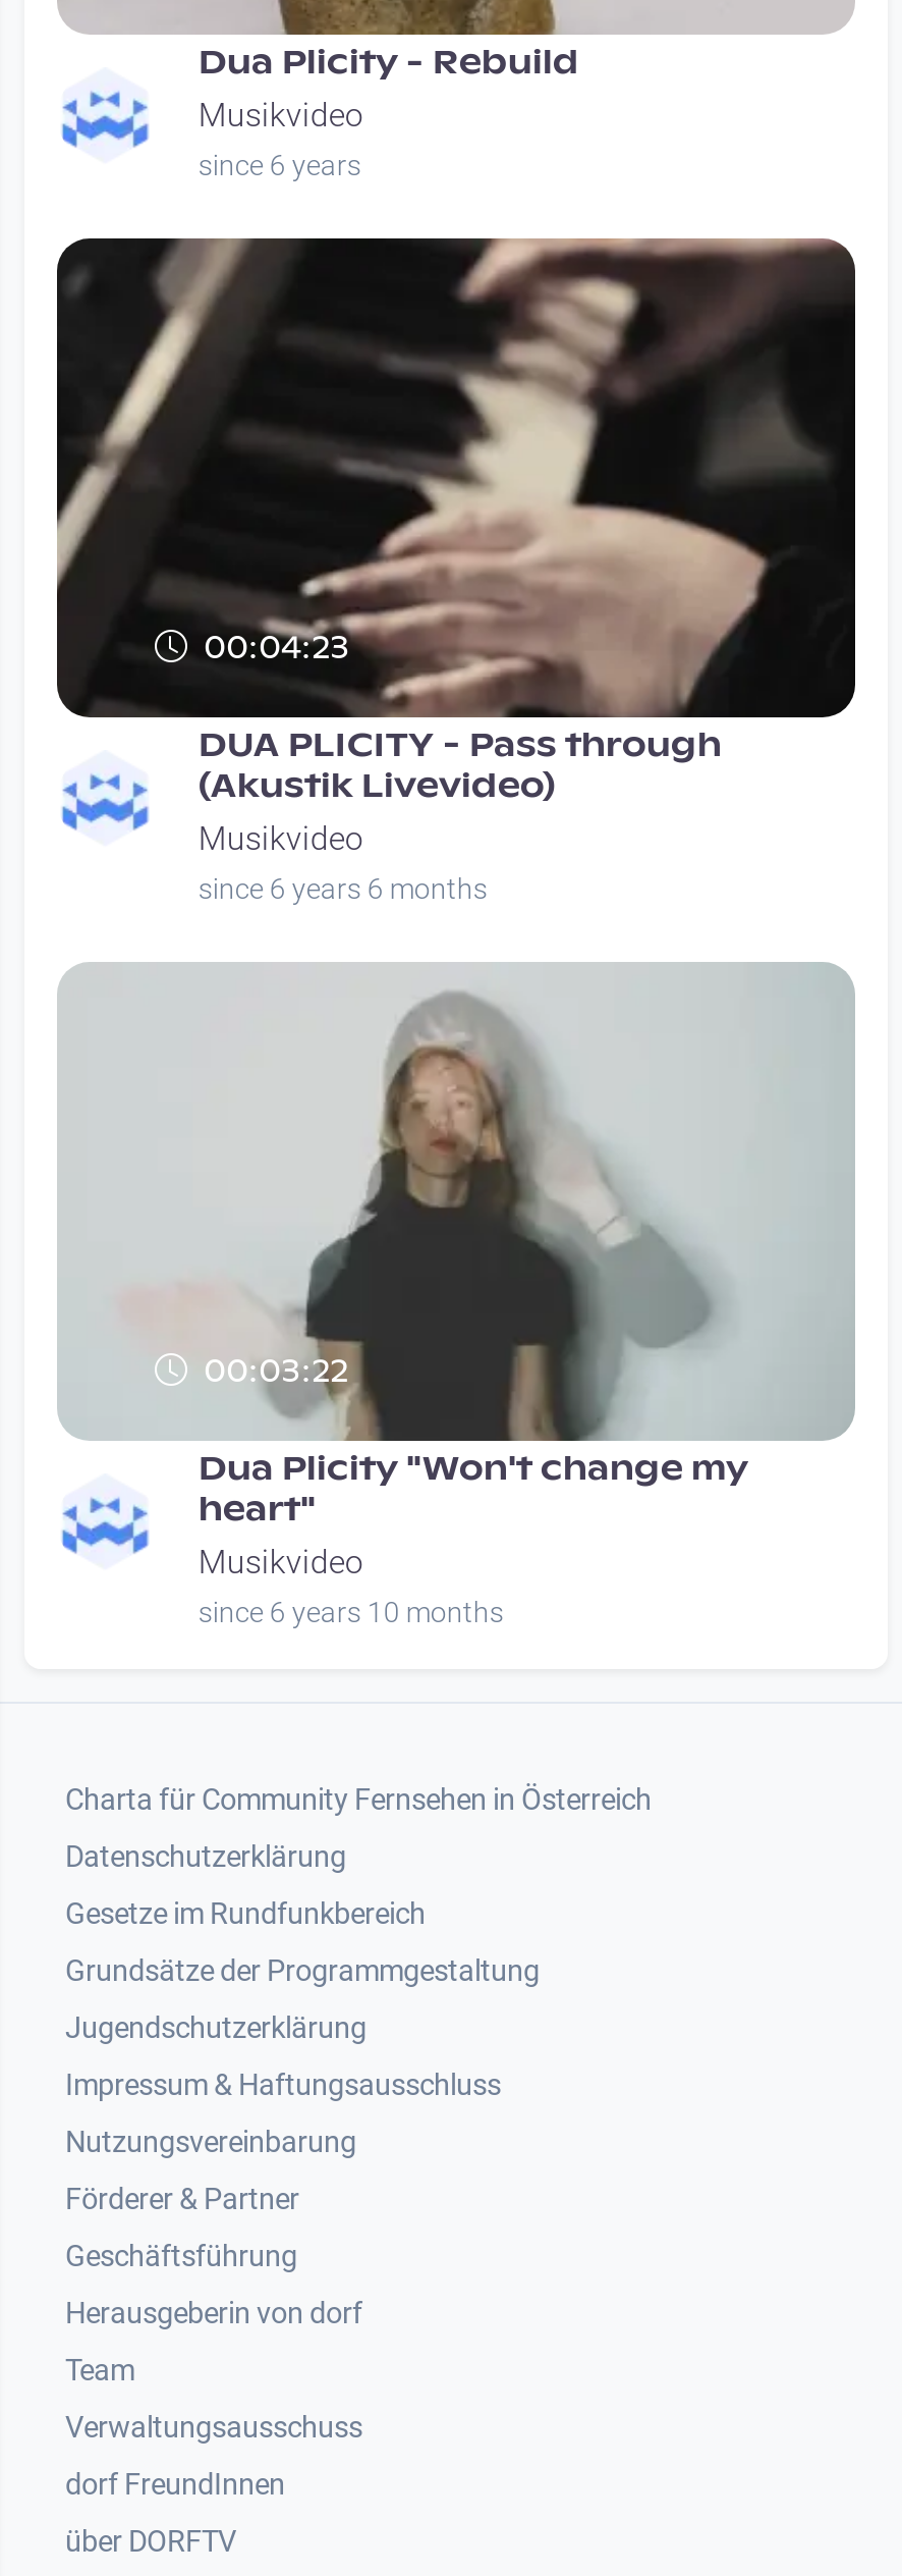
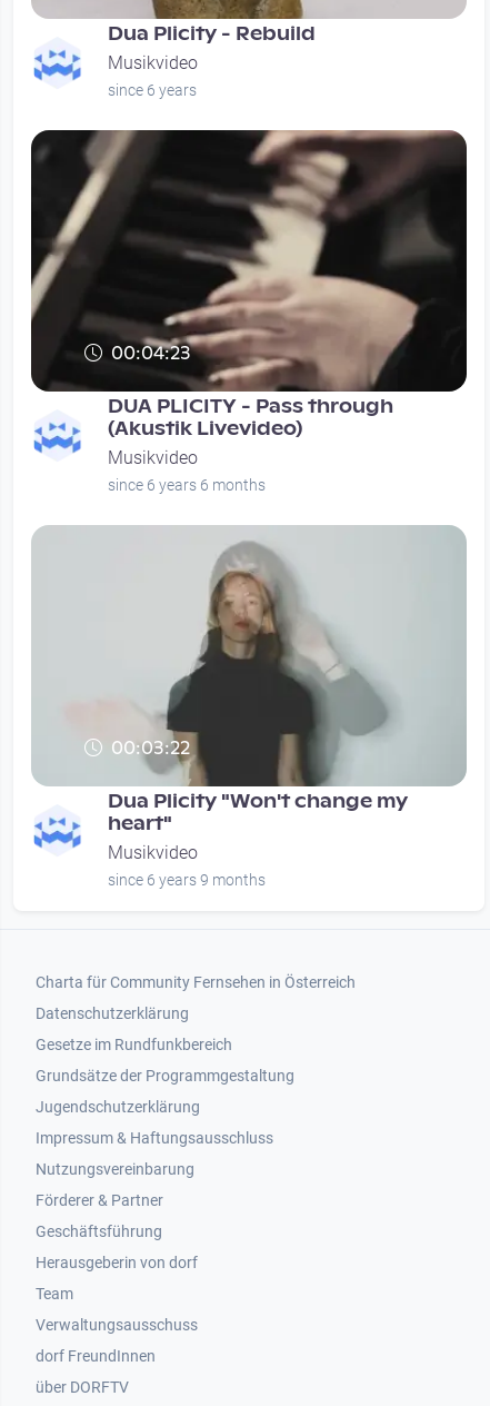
- since 6 years 10 months
+ since 6 years 9 months
